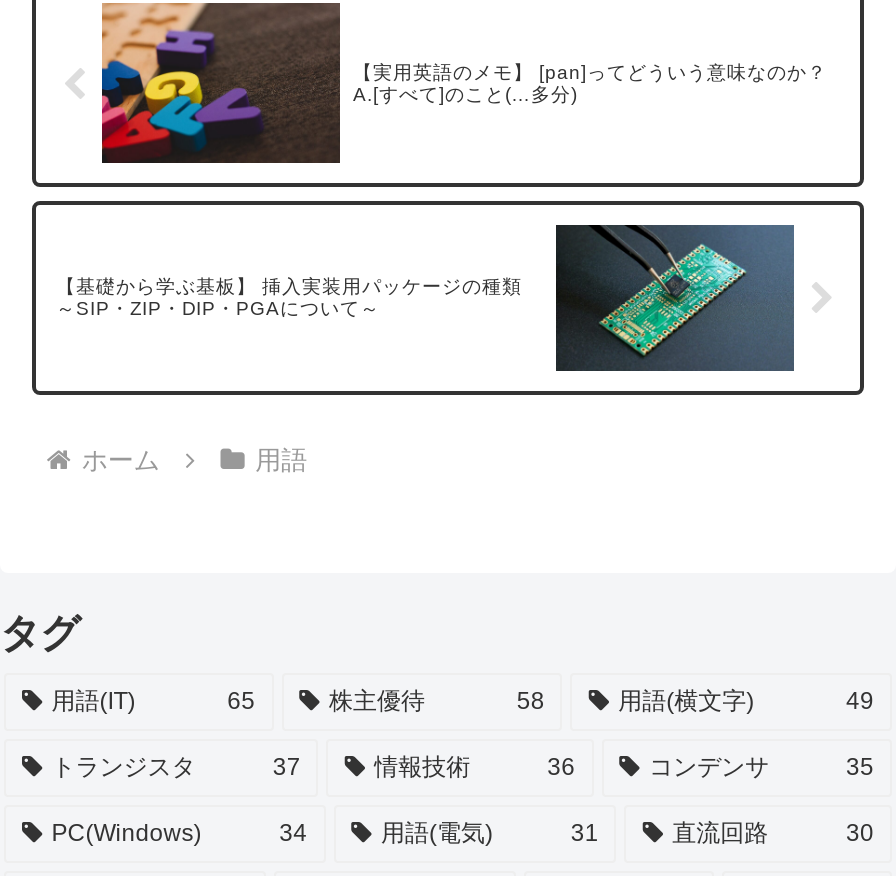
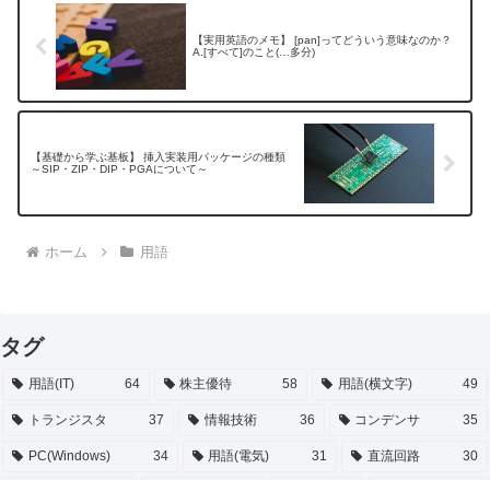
- 65
+ 64
